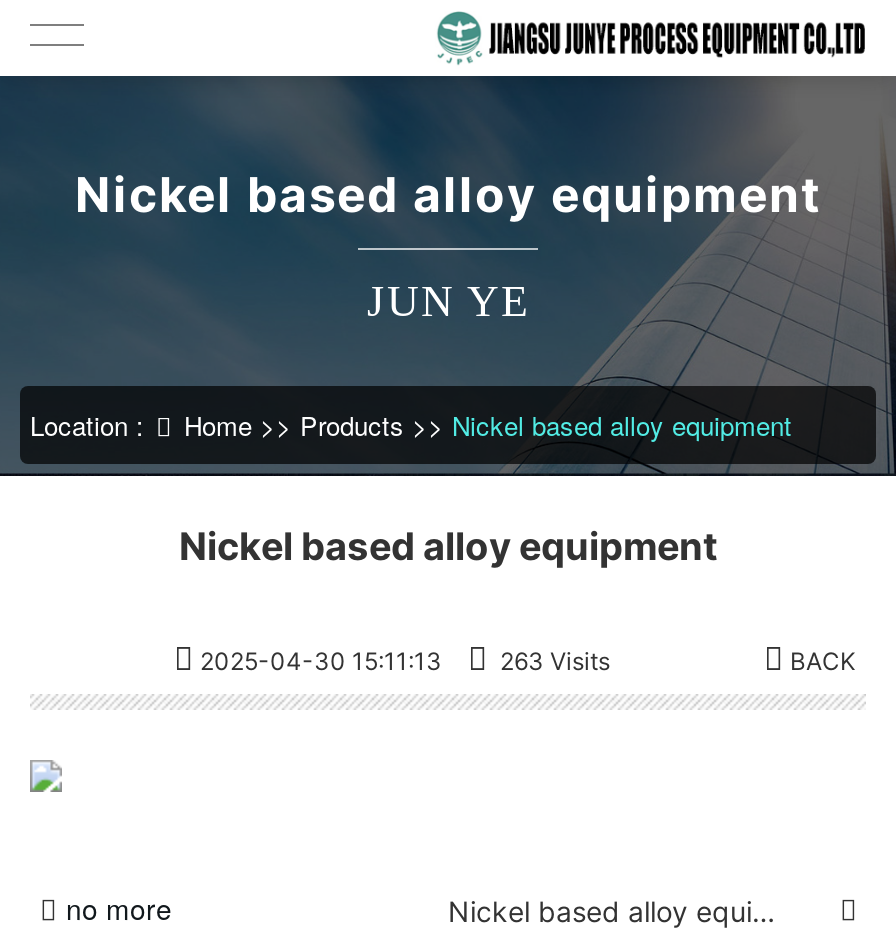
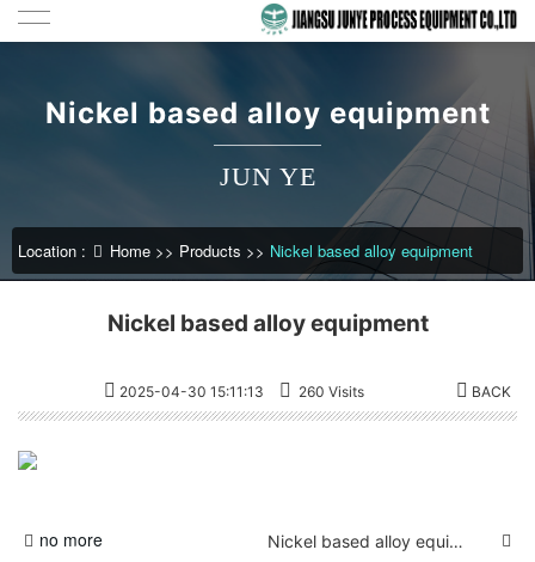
- 2025-04-30 15:11:13 263 Visits
+ 2025-04-30 15:11:13 260 Visits
